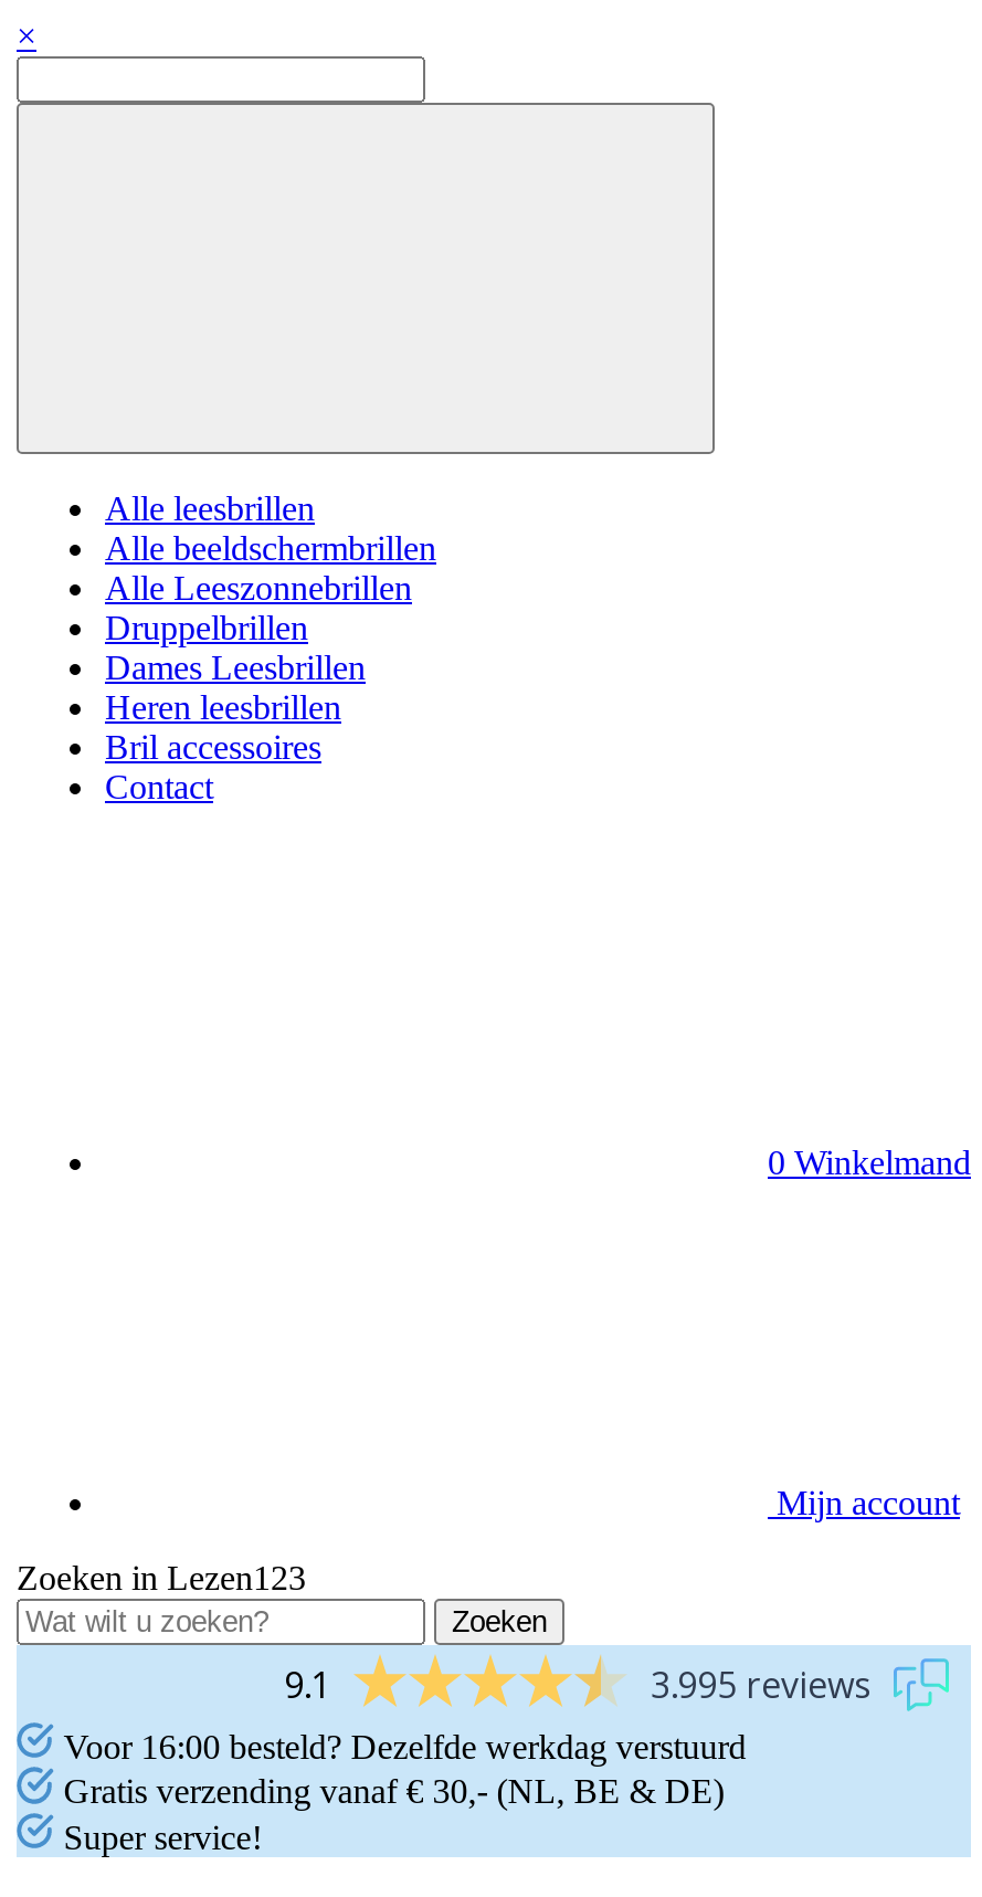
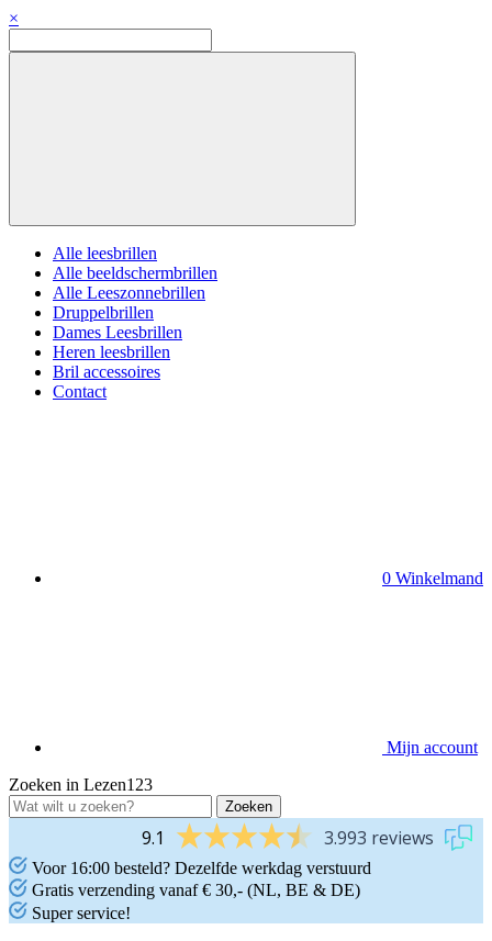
- 3.995 reviews
+ 3.993 reviews
